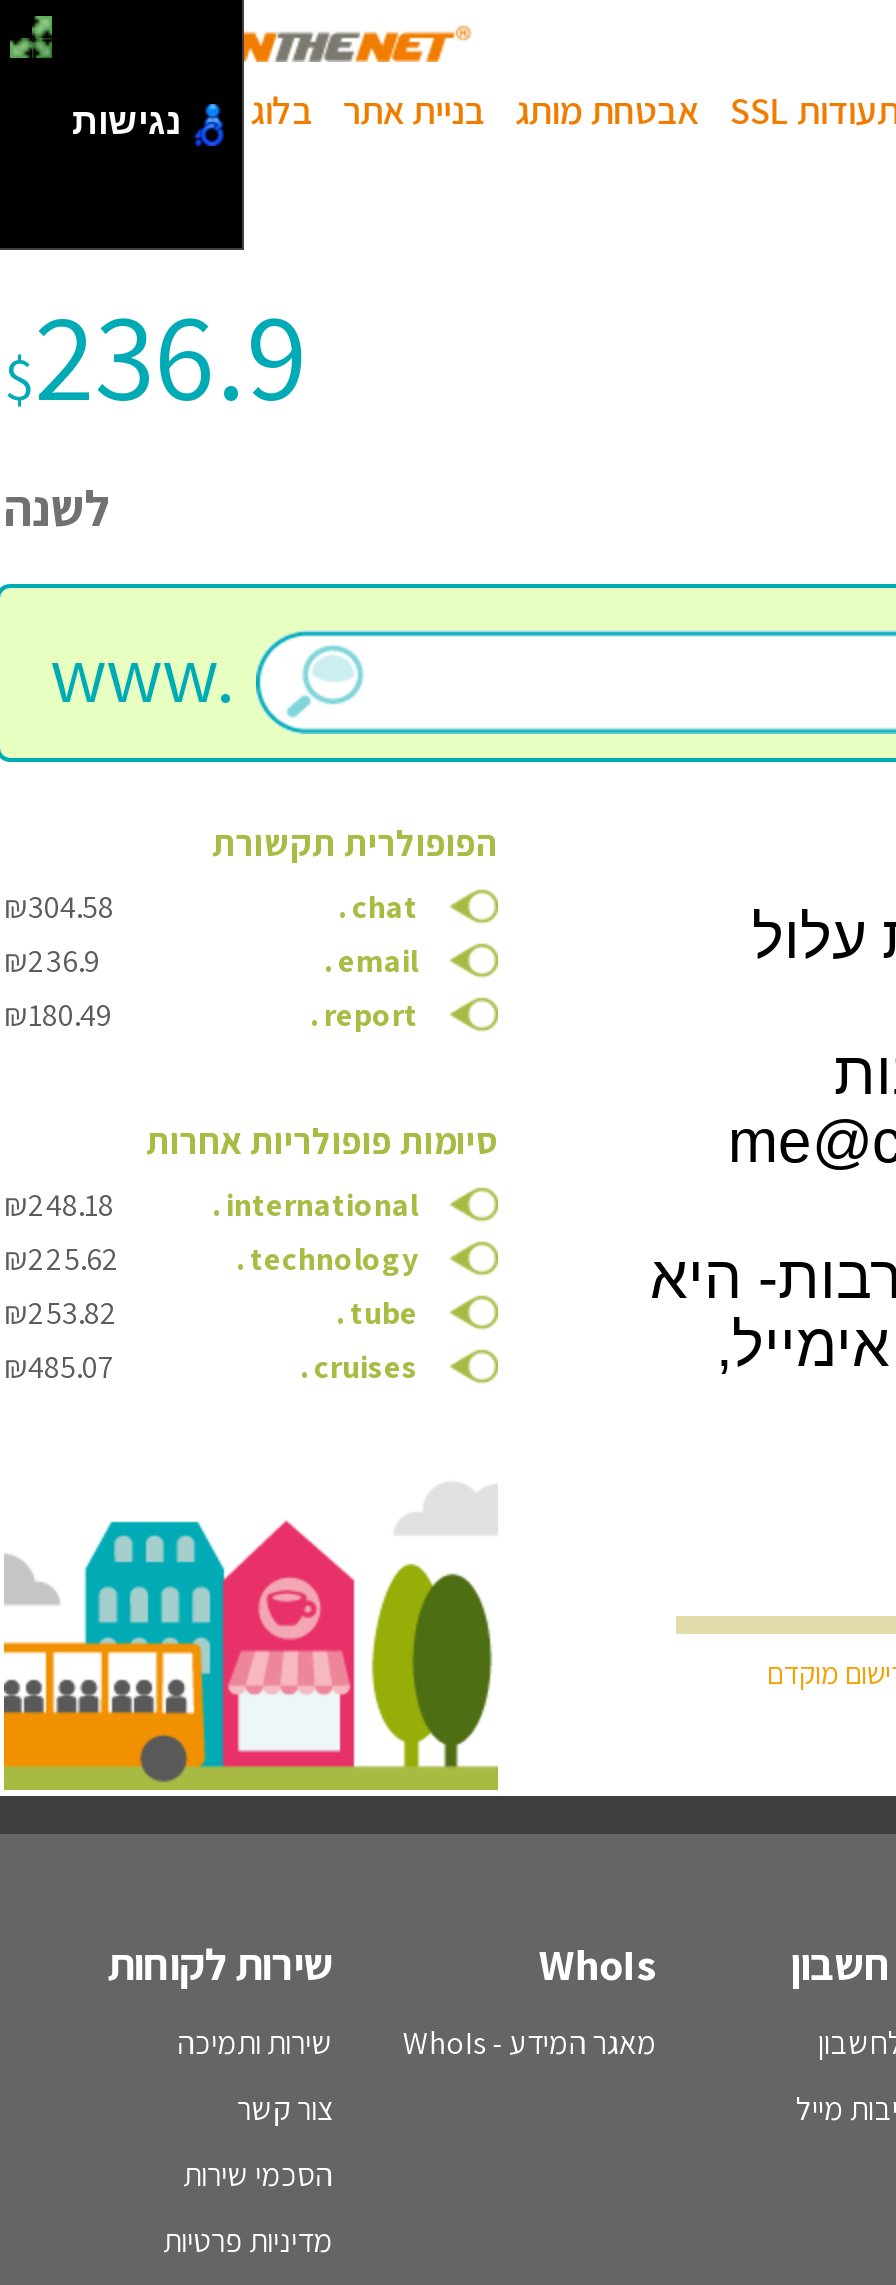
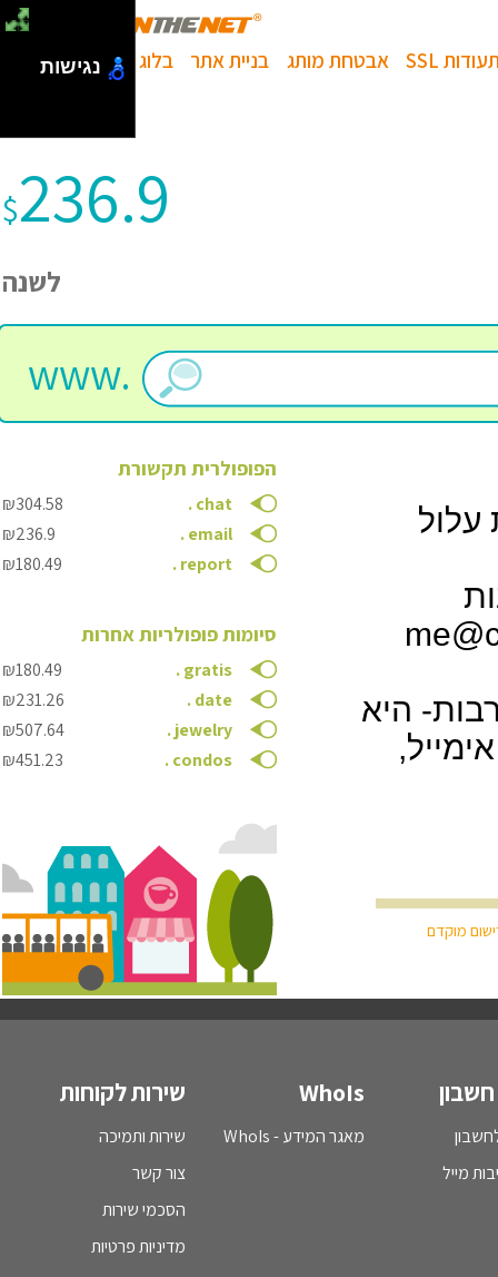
- . international
- ₪248.18
- . technology
- ₪225.62
- . tube
- ₪253.82
- . cruises
- ₪485.07
+ . gratis
+ ₪180.49
+ . date
+ ₪231.26
+ . jewelry
+ ₪507.64
+ . condos
+ ₪451.23
